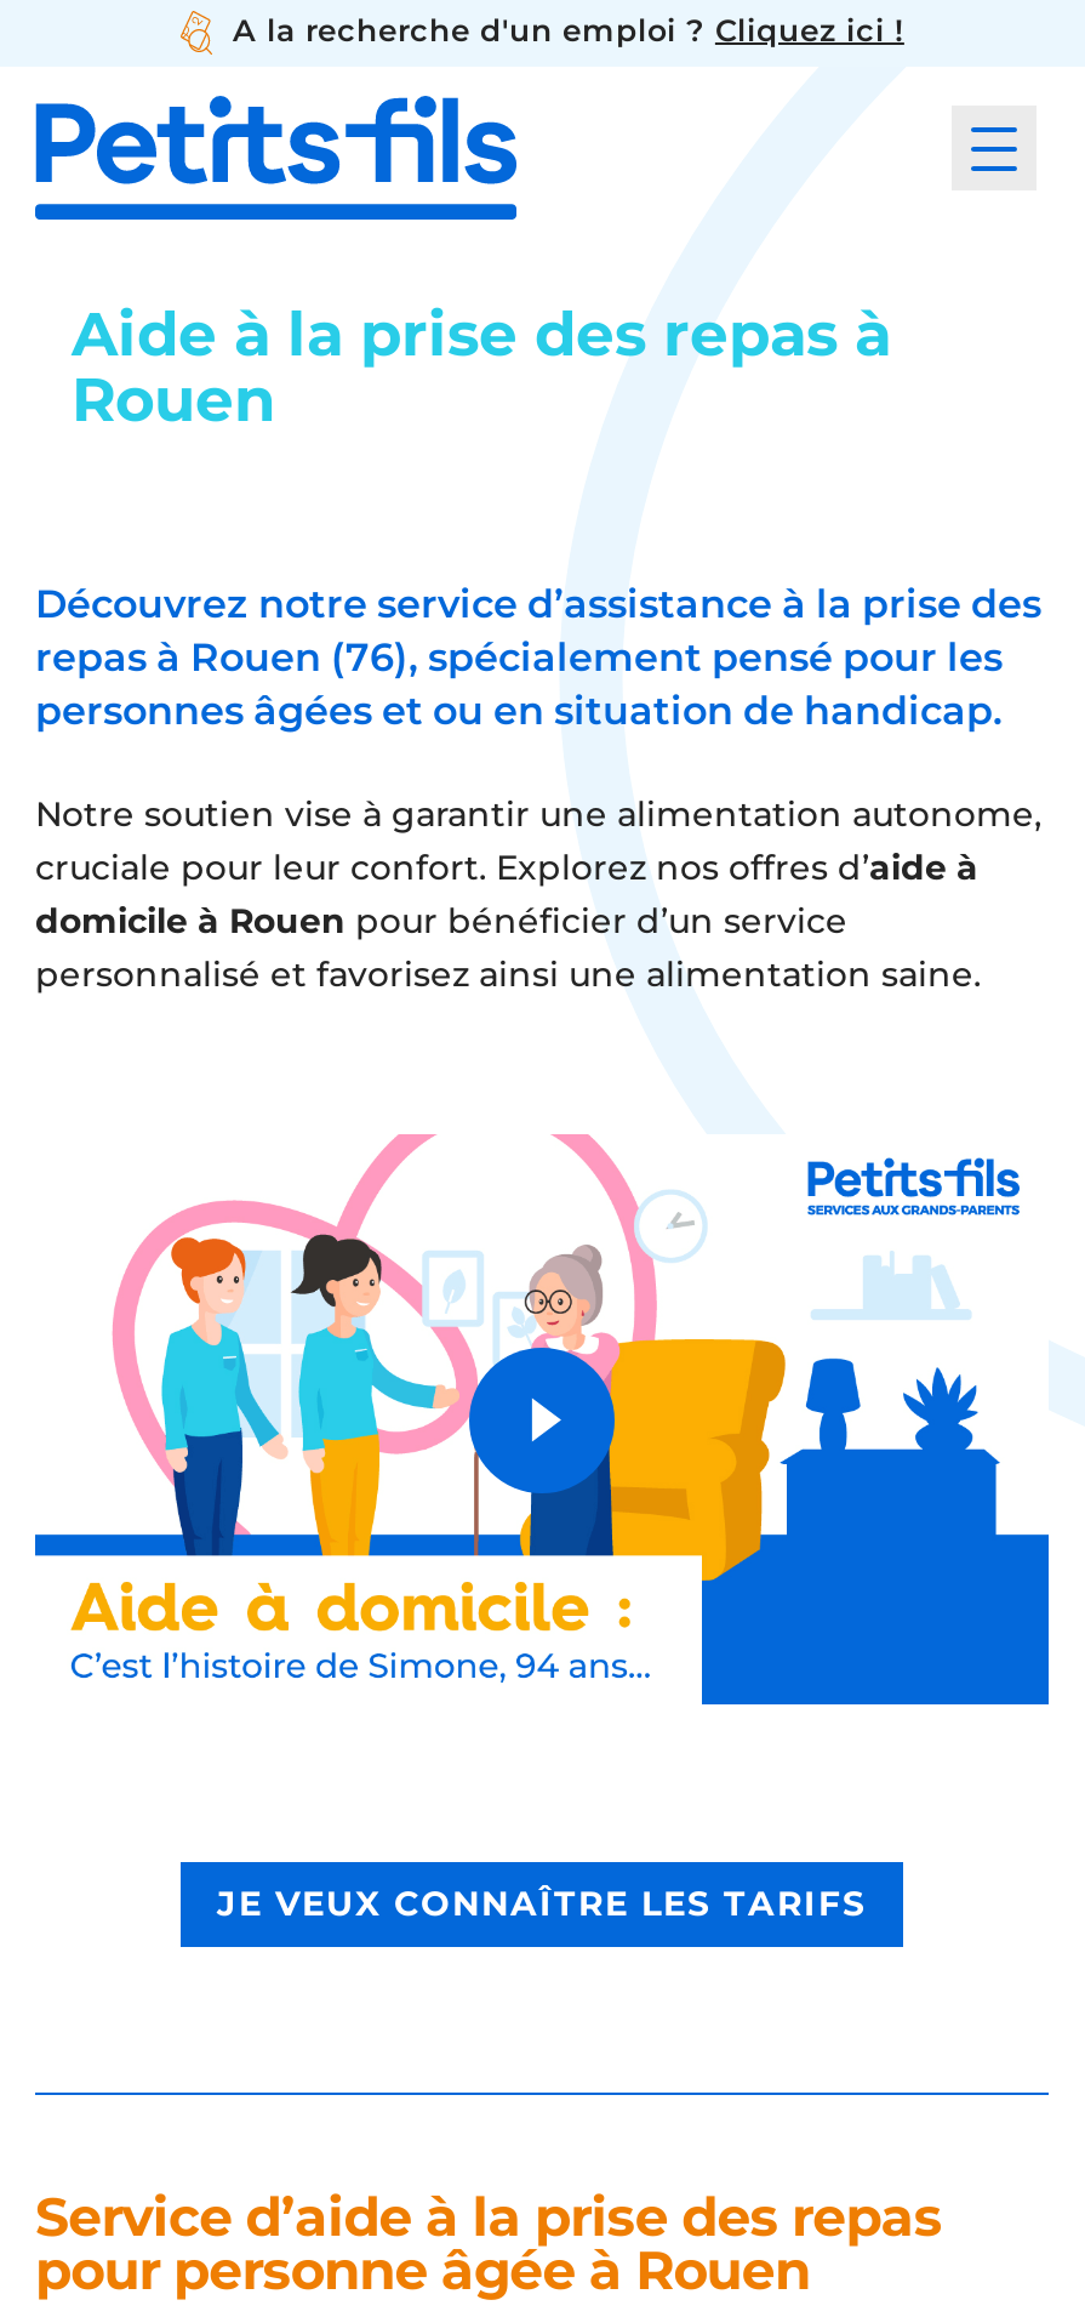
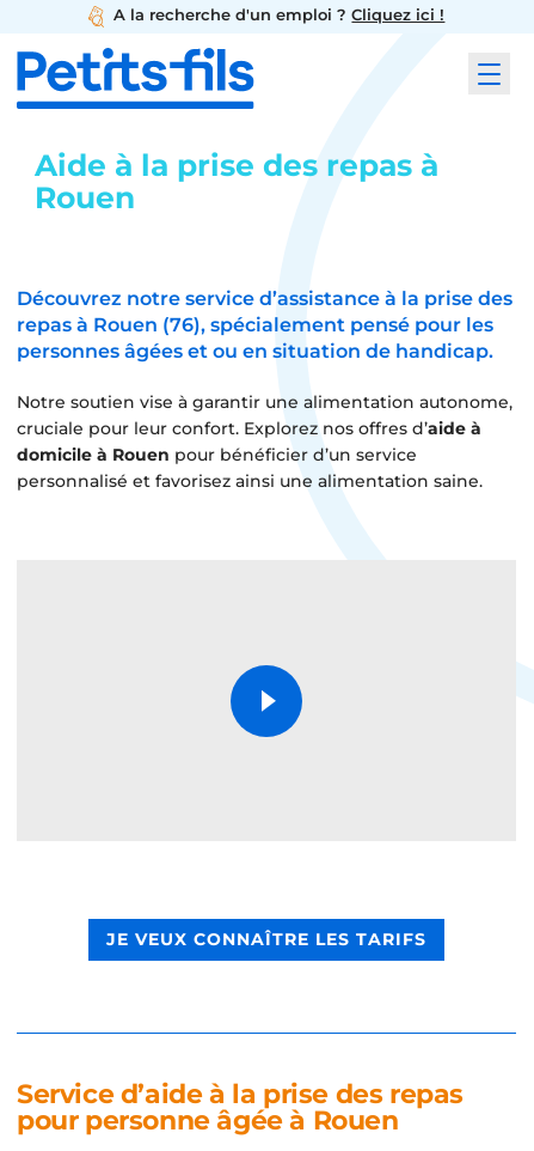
- [image]
